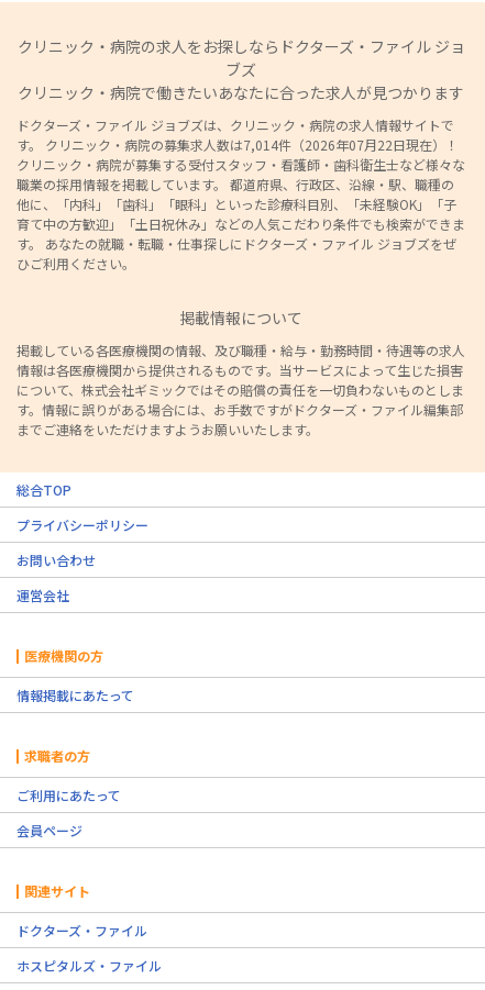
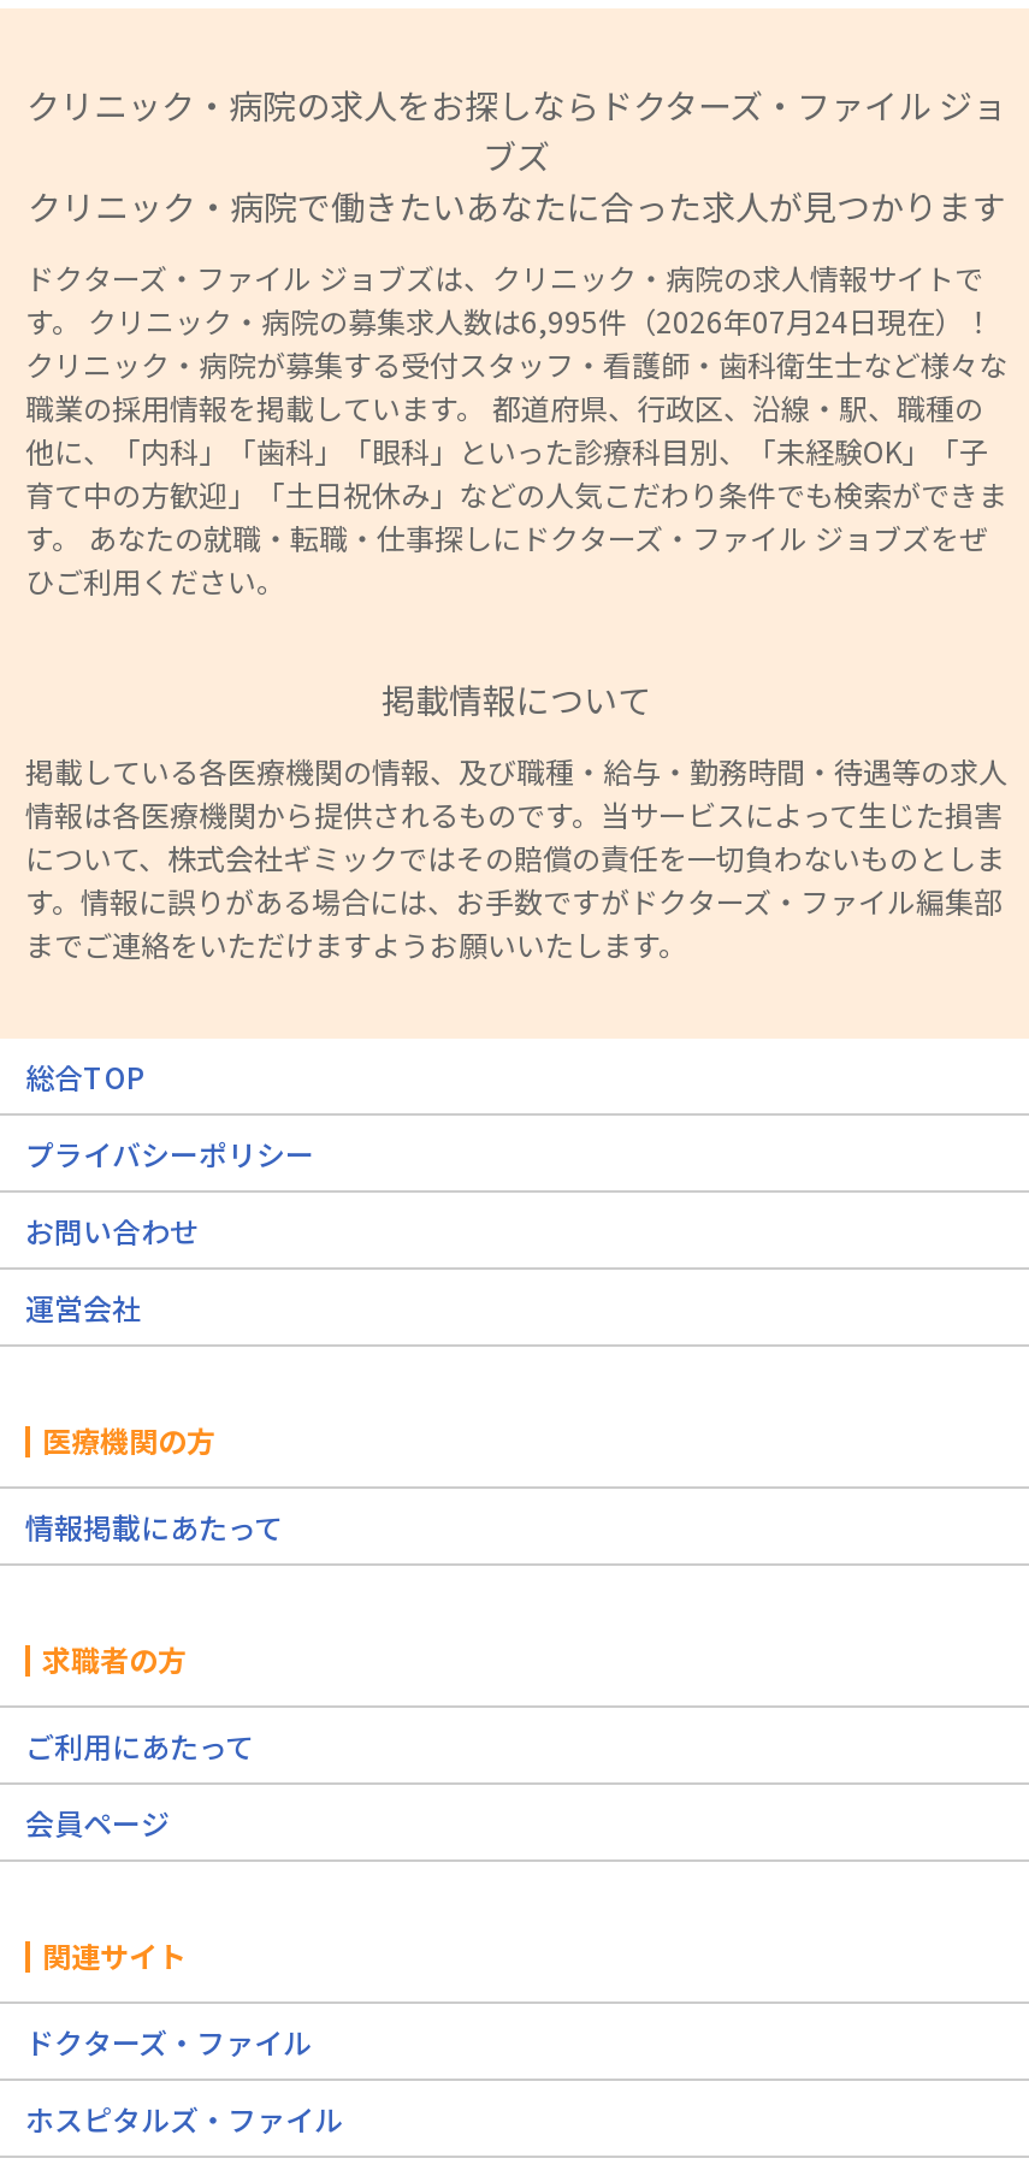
- す。 クリニック・病院の募集求人数は7,014件（2026年07月22日現在）！
+ す。 クリニック・病院の募集求人数は6,995件（2026年07月24日現在）！
